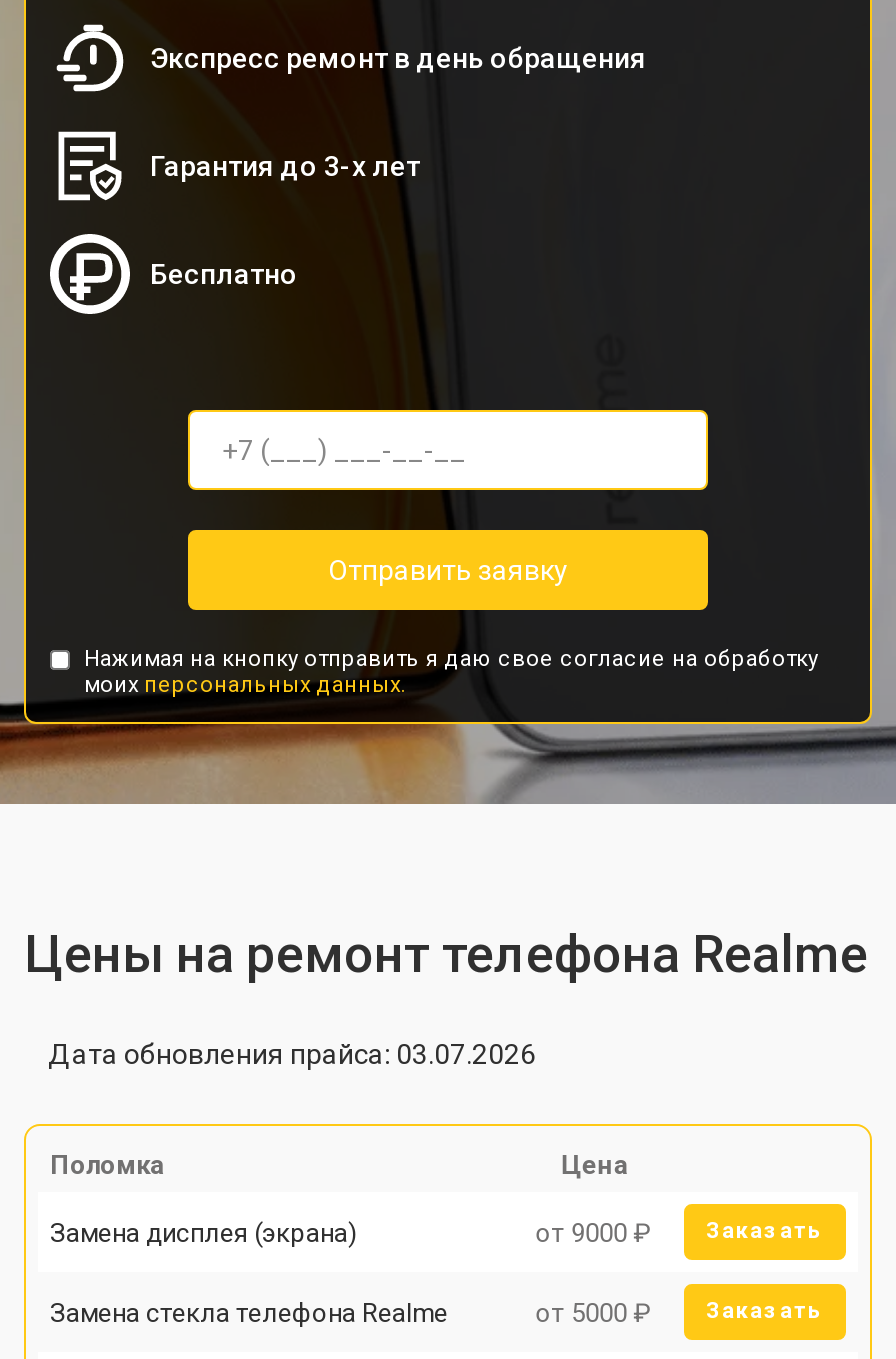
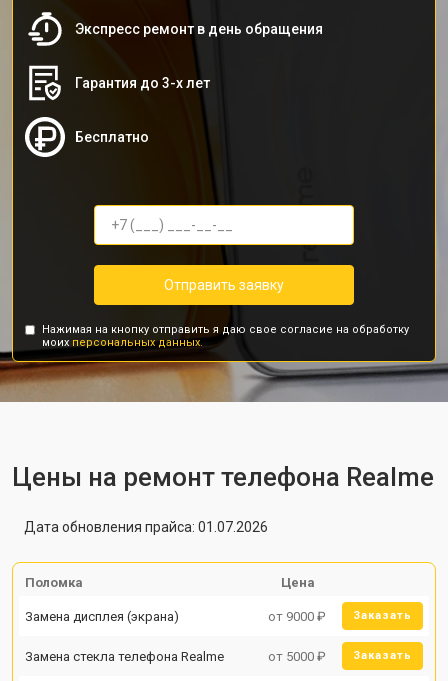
- Дата обновления прайса: 03.07.2026
+ Дата обновления прайса: 01.07.2026
